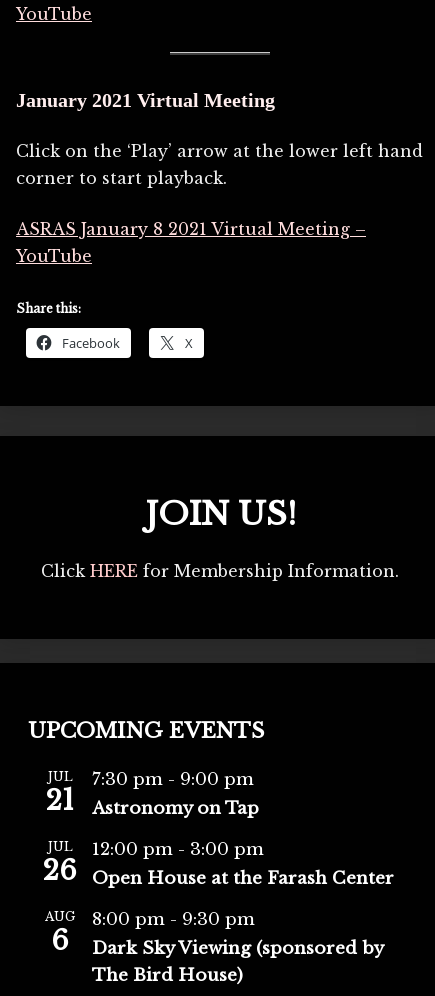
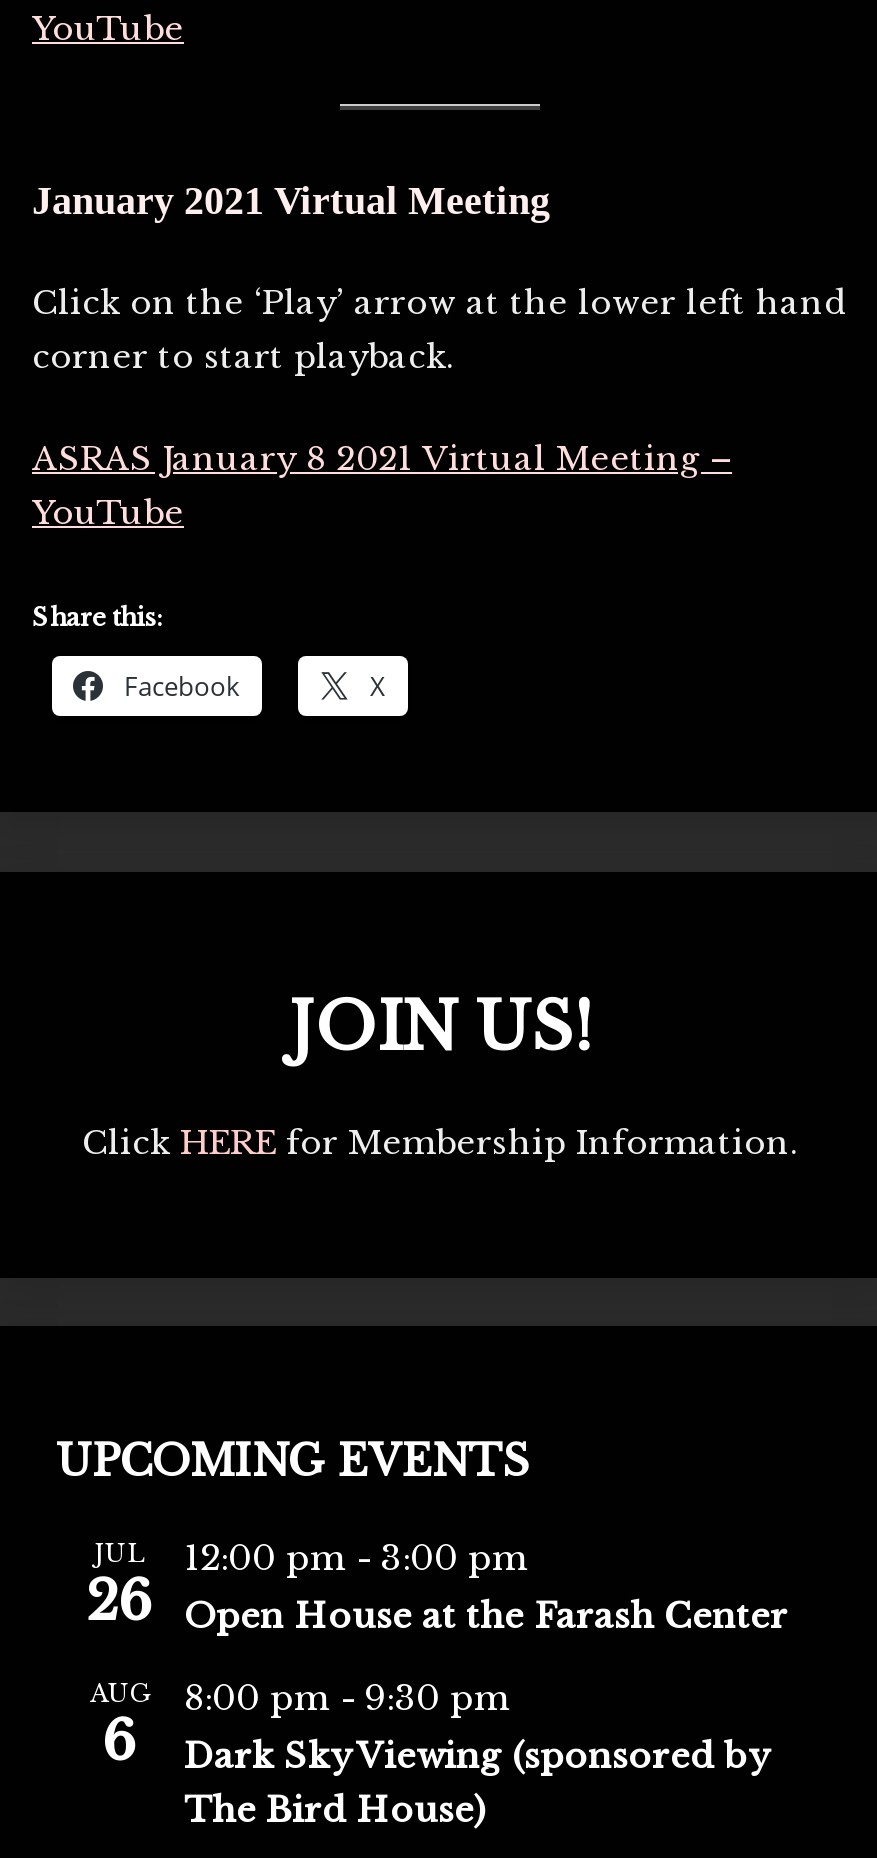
- 7:30 pm - 9:00 pm
- Astronomy on Tap
- JUL

- 21
